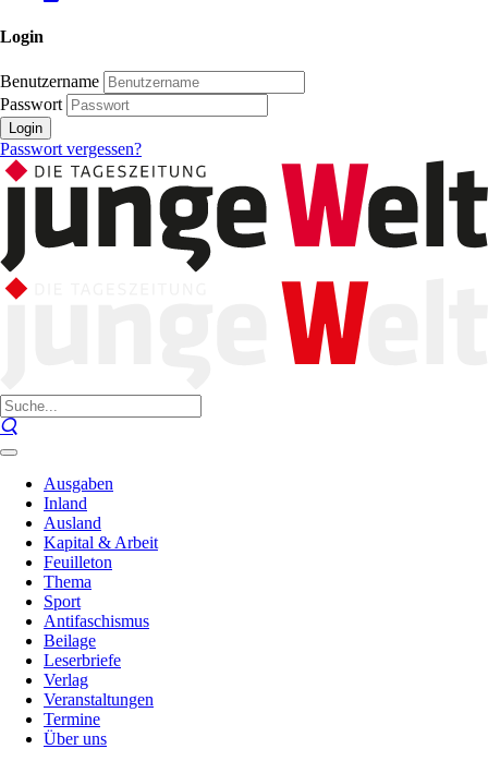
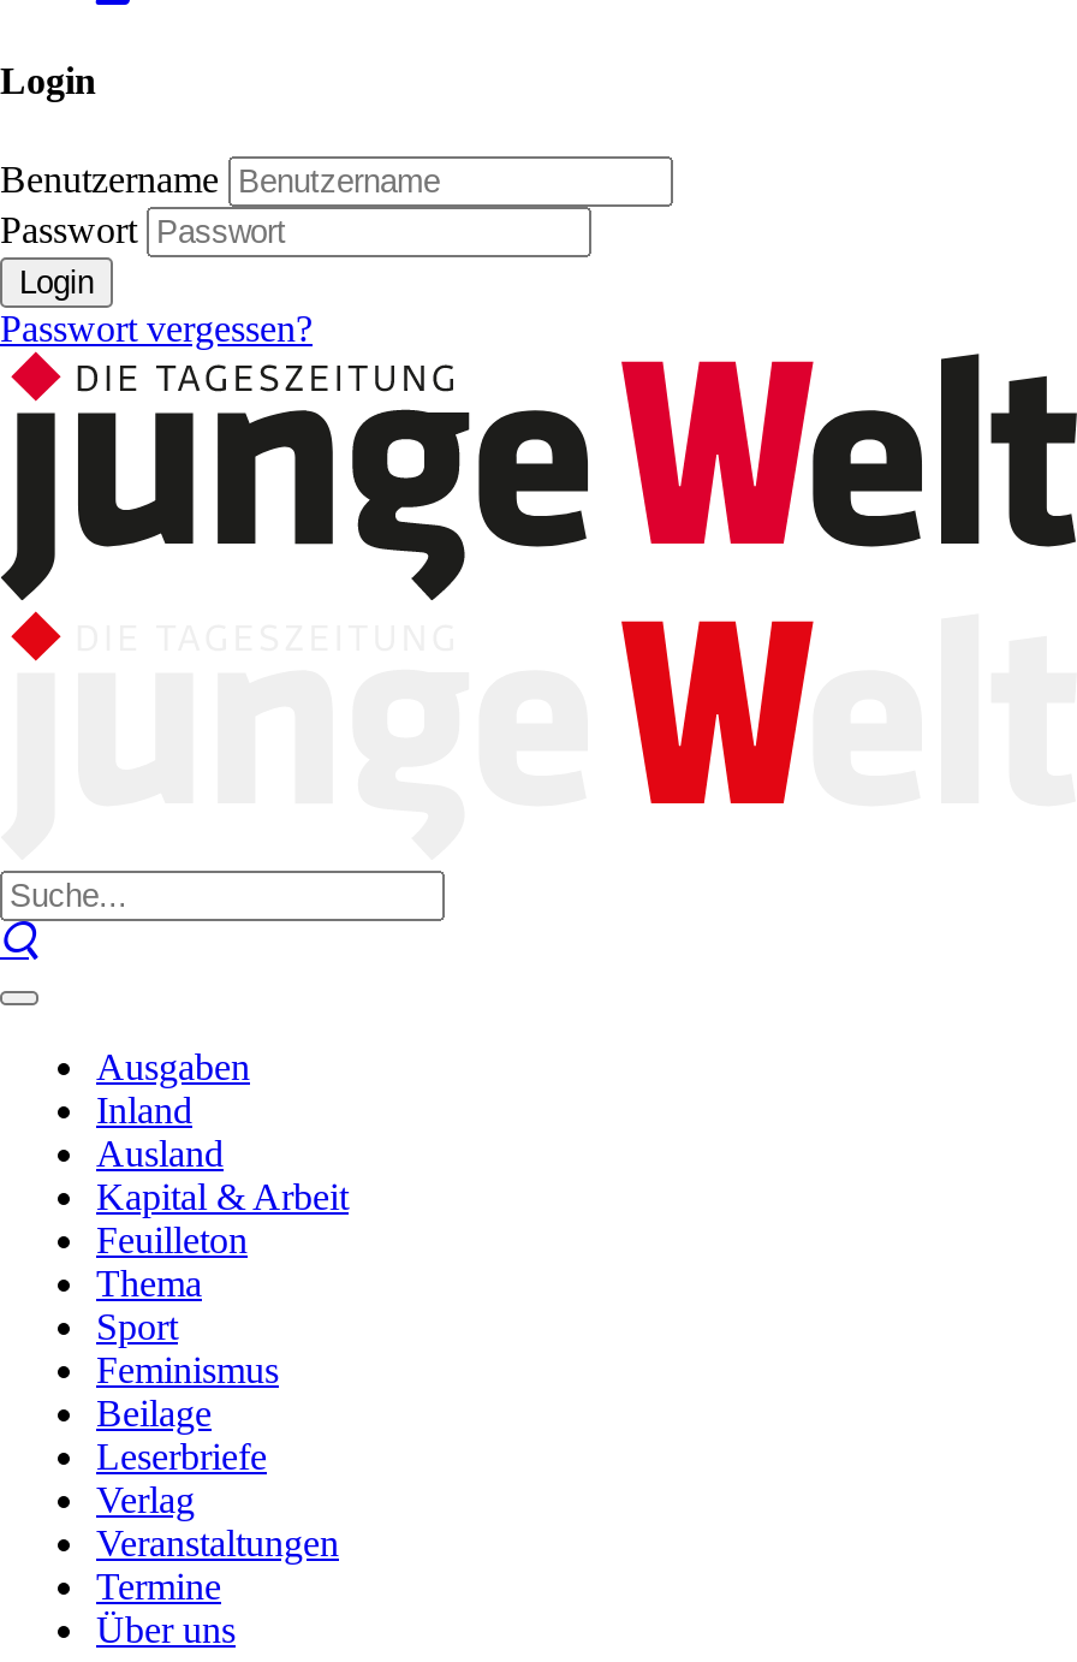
- Antifaschismus
+ Feminismus
